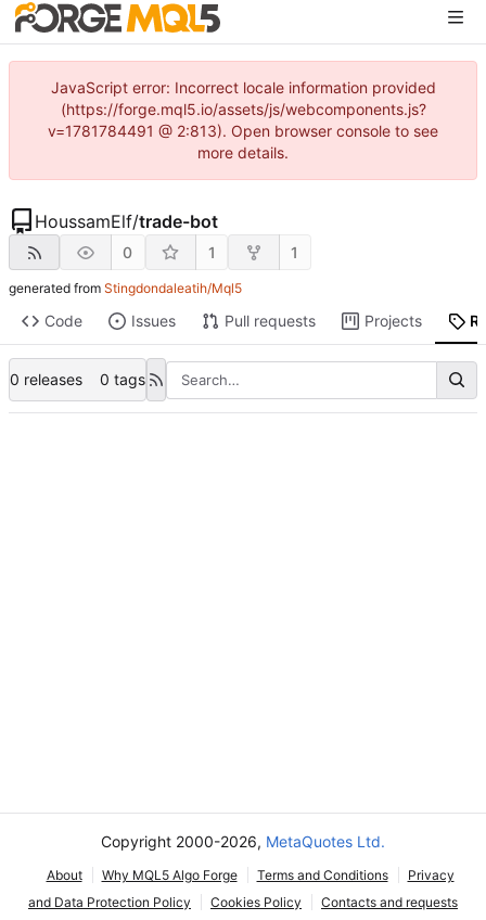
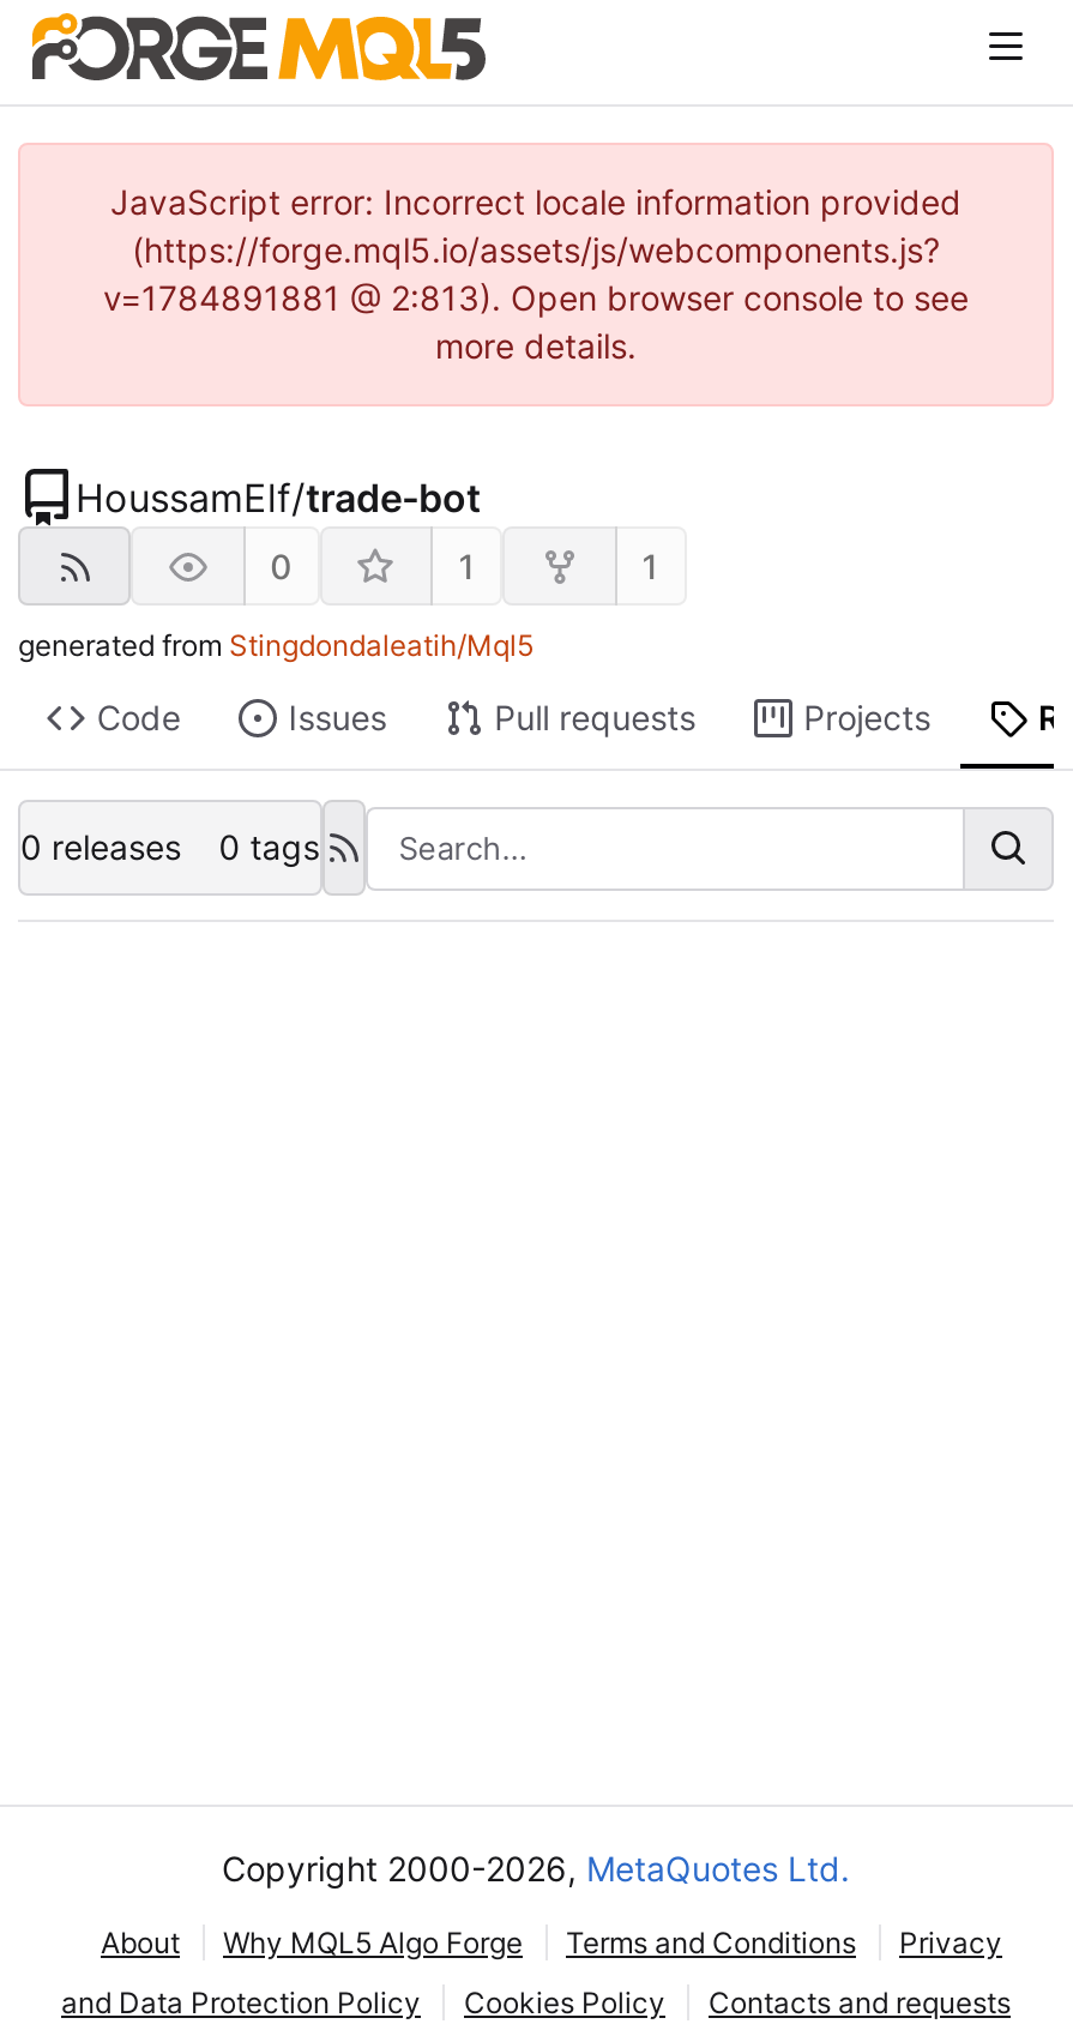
- v=1781784491 @ 2:813). Open browser console to see
+ v=1784891881 @ 2:813). Open browser console to see
